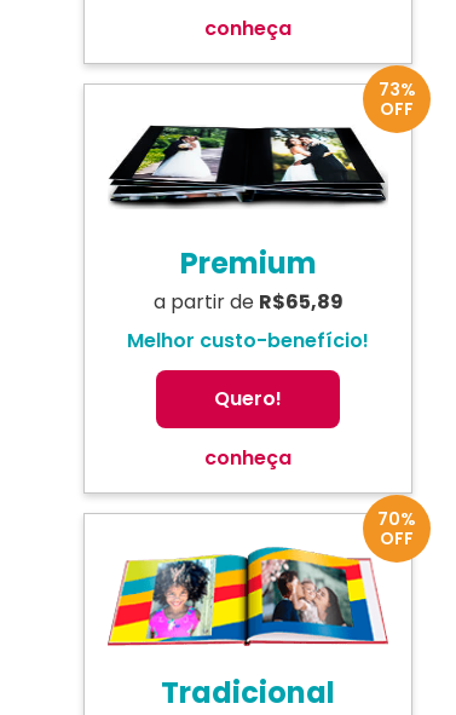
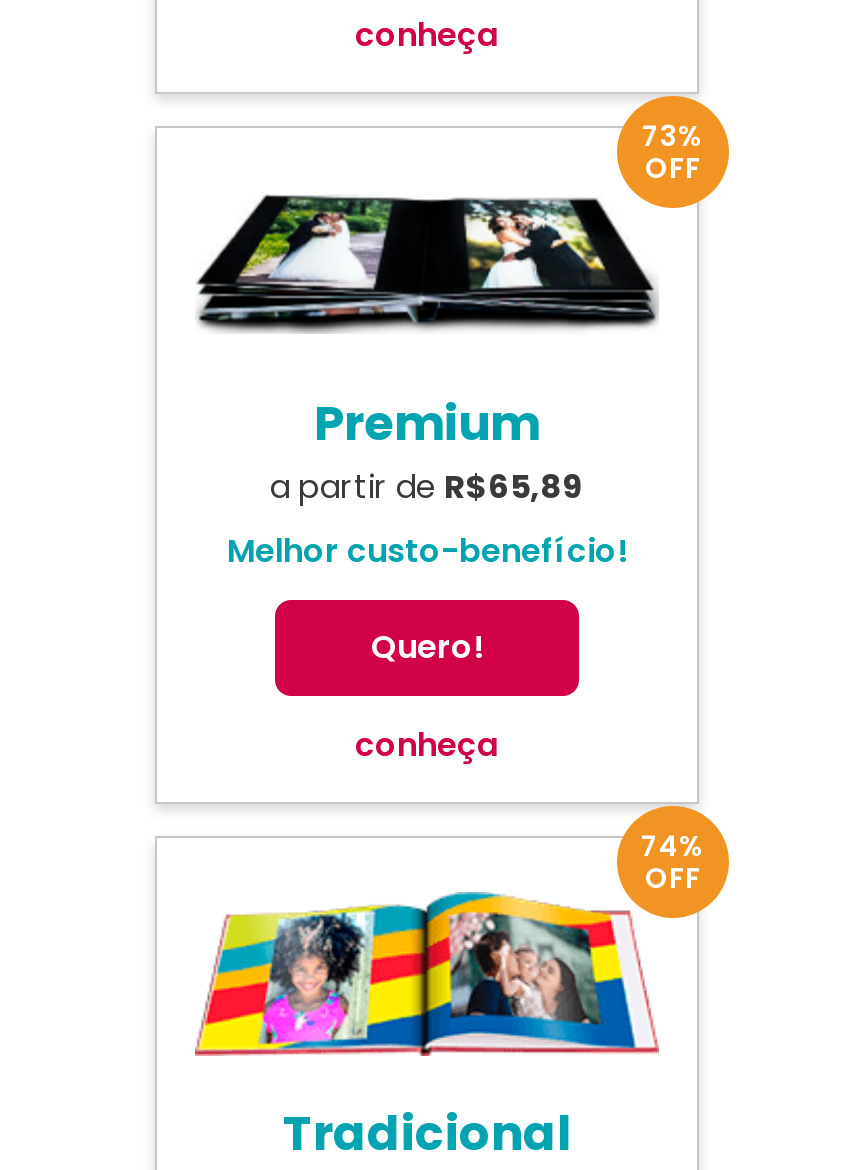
- 70%
+ 74%
